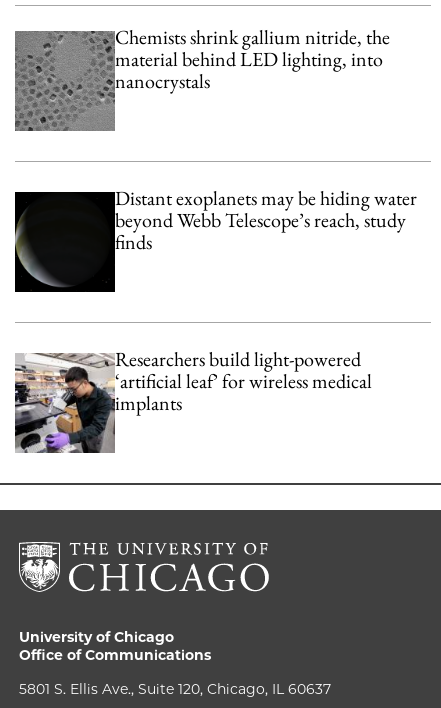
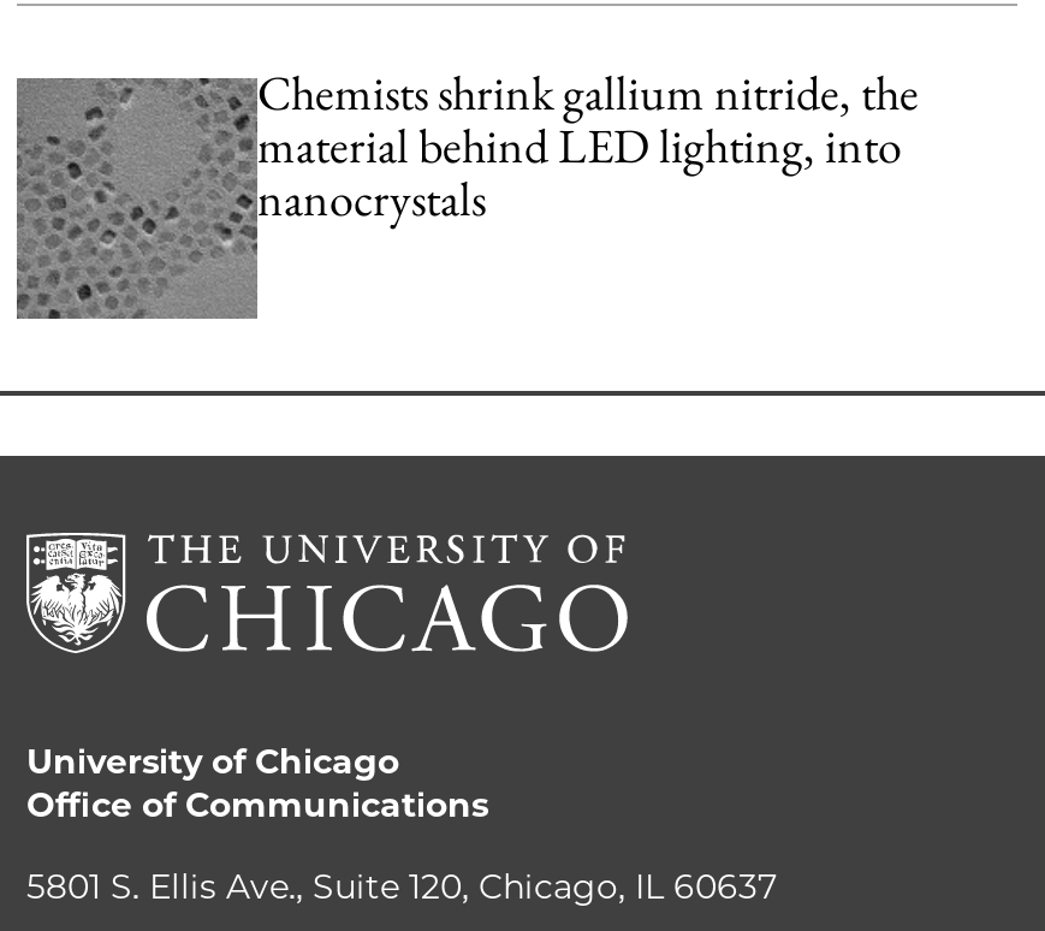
- [image]
- Distant exoplanets may be hiding water
- beyond Webb Telescope’s reach, study
- finds

- [image]
- Researchers build light-powered
- ‘artificial leaf’ for wireless medical
- implants
